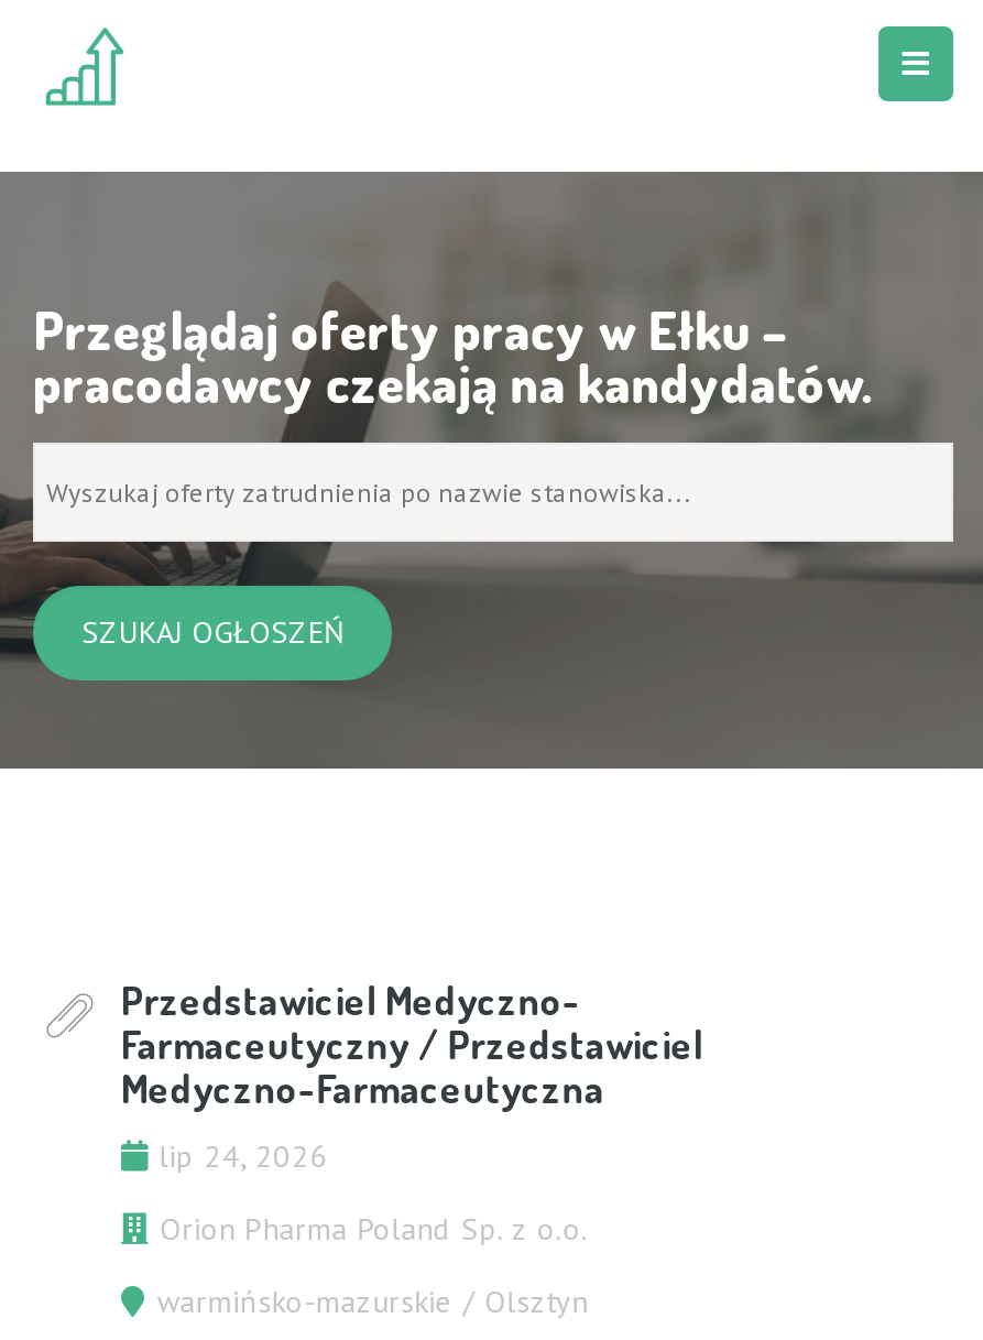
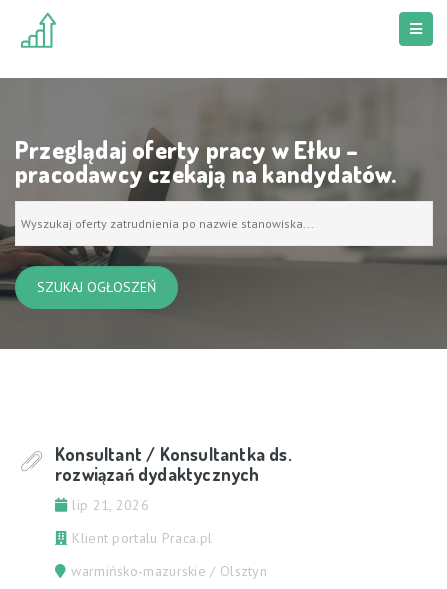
- Przedstawiciel Medyczno-
- Farmaceutyczny / Przedstawiciel
- Medyczno-Farmaceutyczna
+ Konsultant / Konsultantka ds.
+ rozwiązań dydaktycznych

- lip 24, 2026
+ lip 21, 2026

- Orion Pharma Poland Sp. z o.o.
+ Klient portalu Praca.pl
